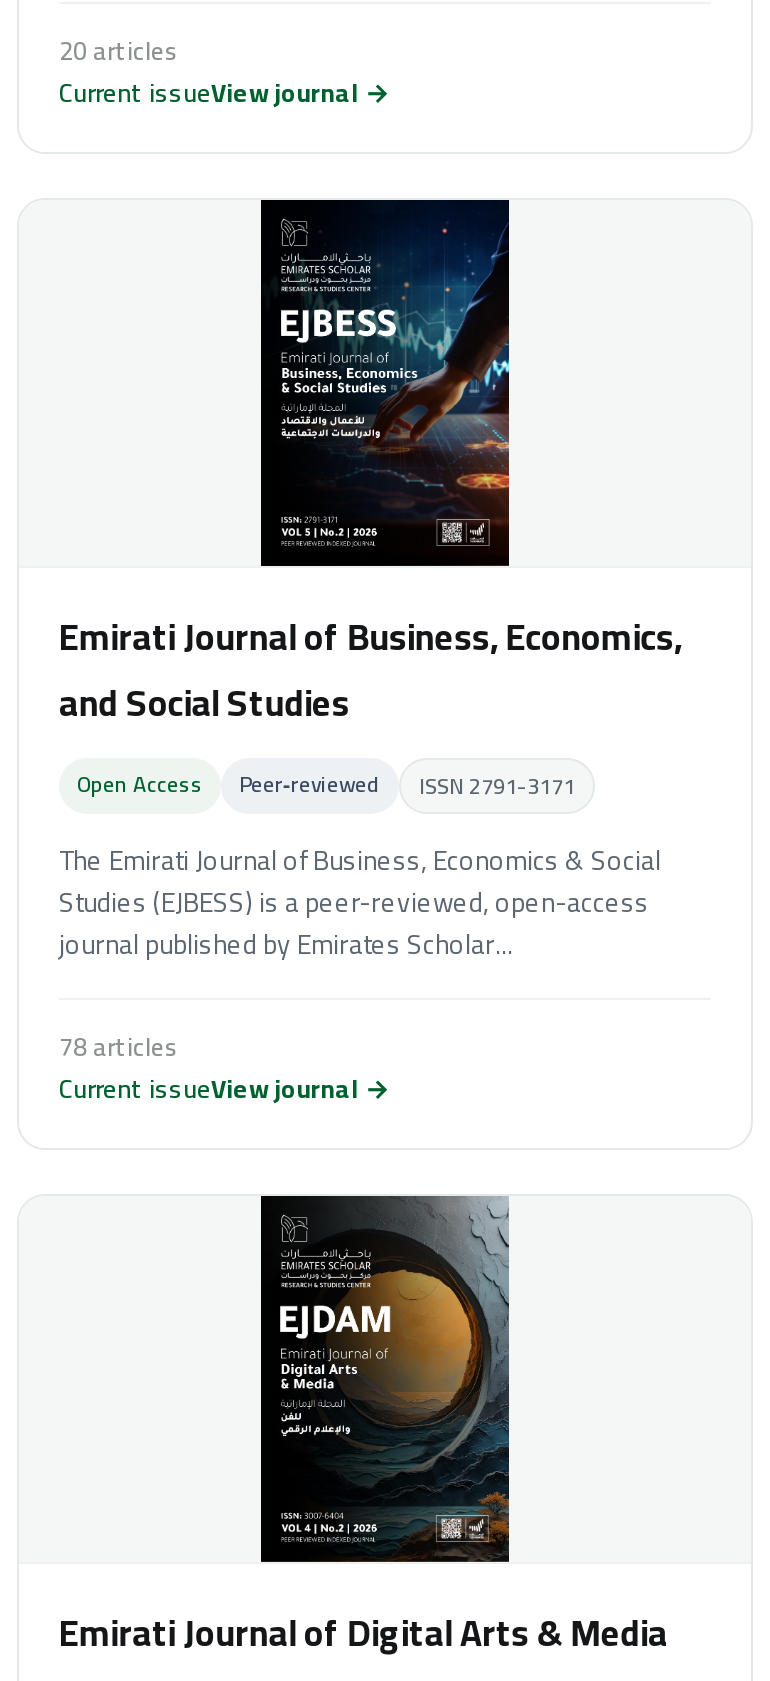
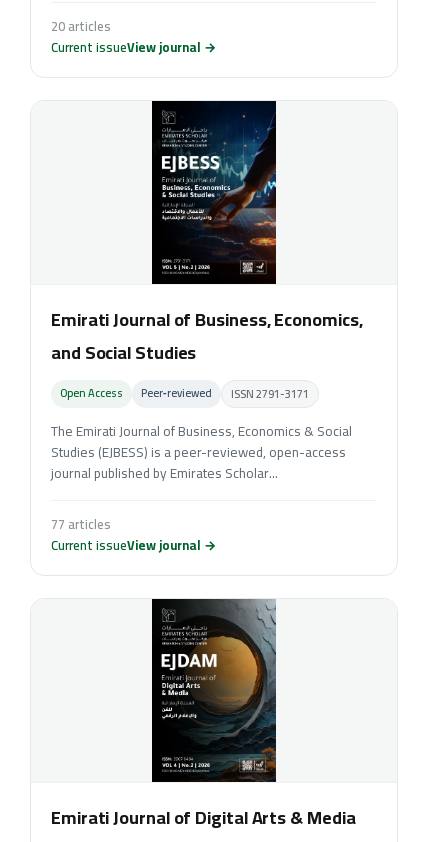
- 78 articles
+ 77 articles
